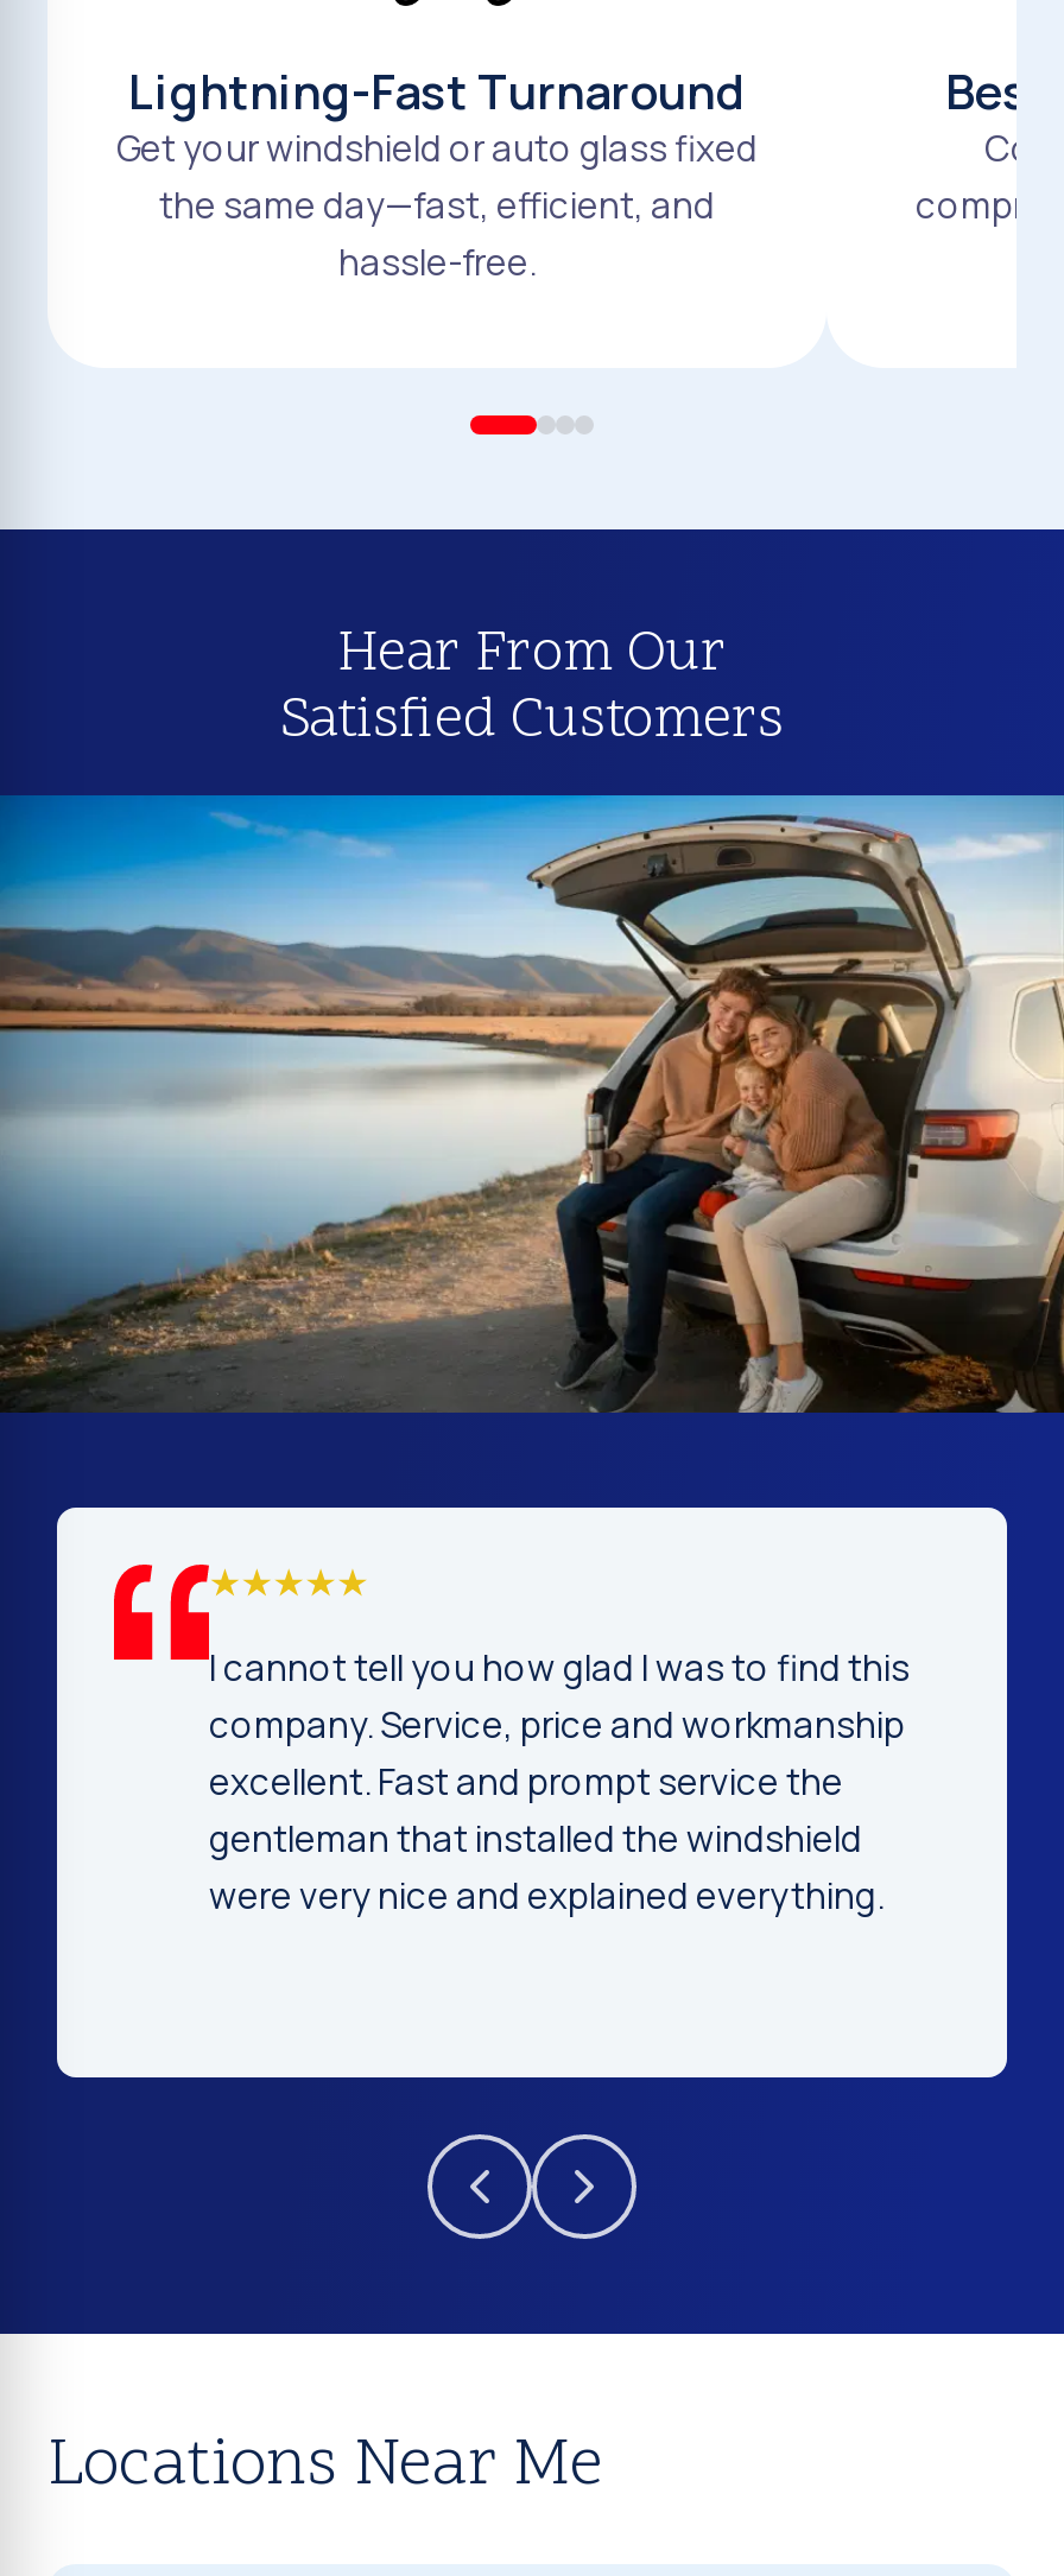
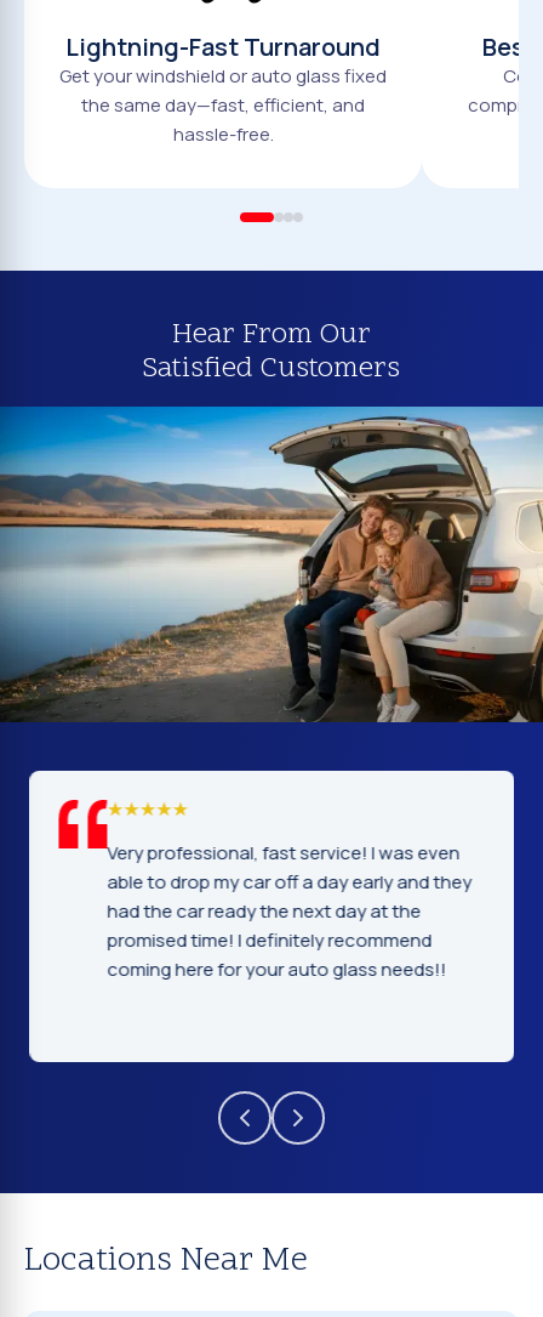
- I cannot tell you how glad I was to find this
- company. Service, price and workmanship
- excellent. Fast and prompt service the
- gentleman that installed the windshield
- were very nice and explained everything.
+ Very professional, fast service! I was even
+ able to drop my car off a day early and they
+ had the car ready the next day at the
+ promised time! I definitely recommend
+ coming here for your auto glass needs!!
